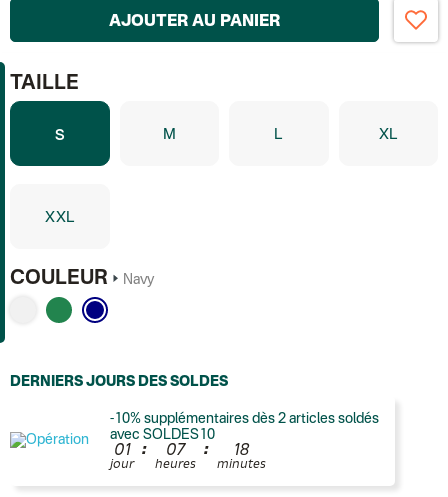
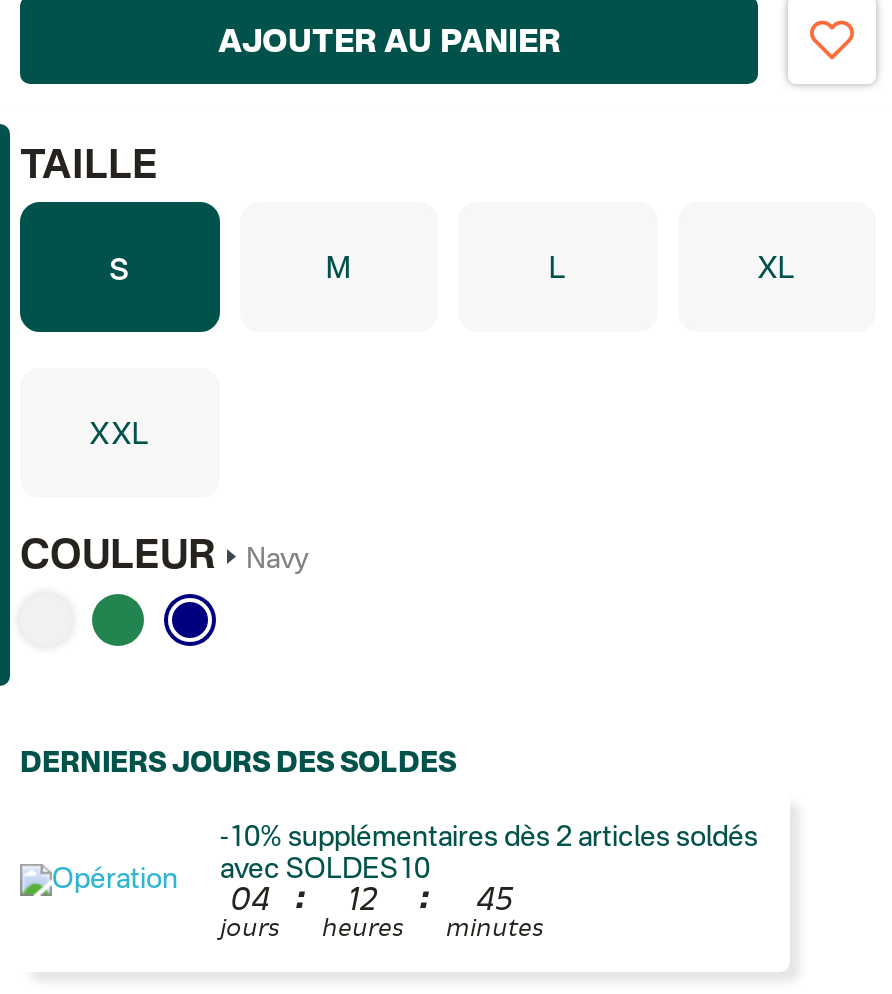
- 01
- jour
+ 04
+ jours

- 07
+ 12

- 18
+ 45
